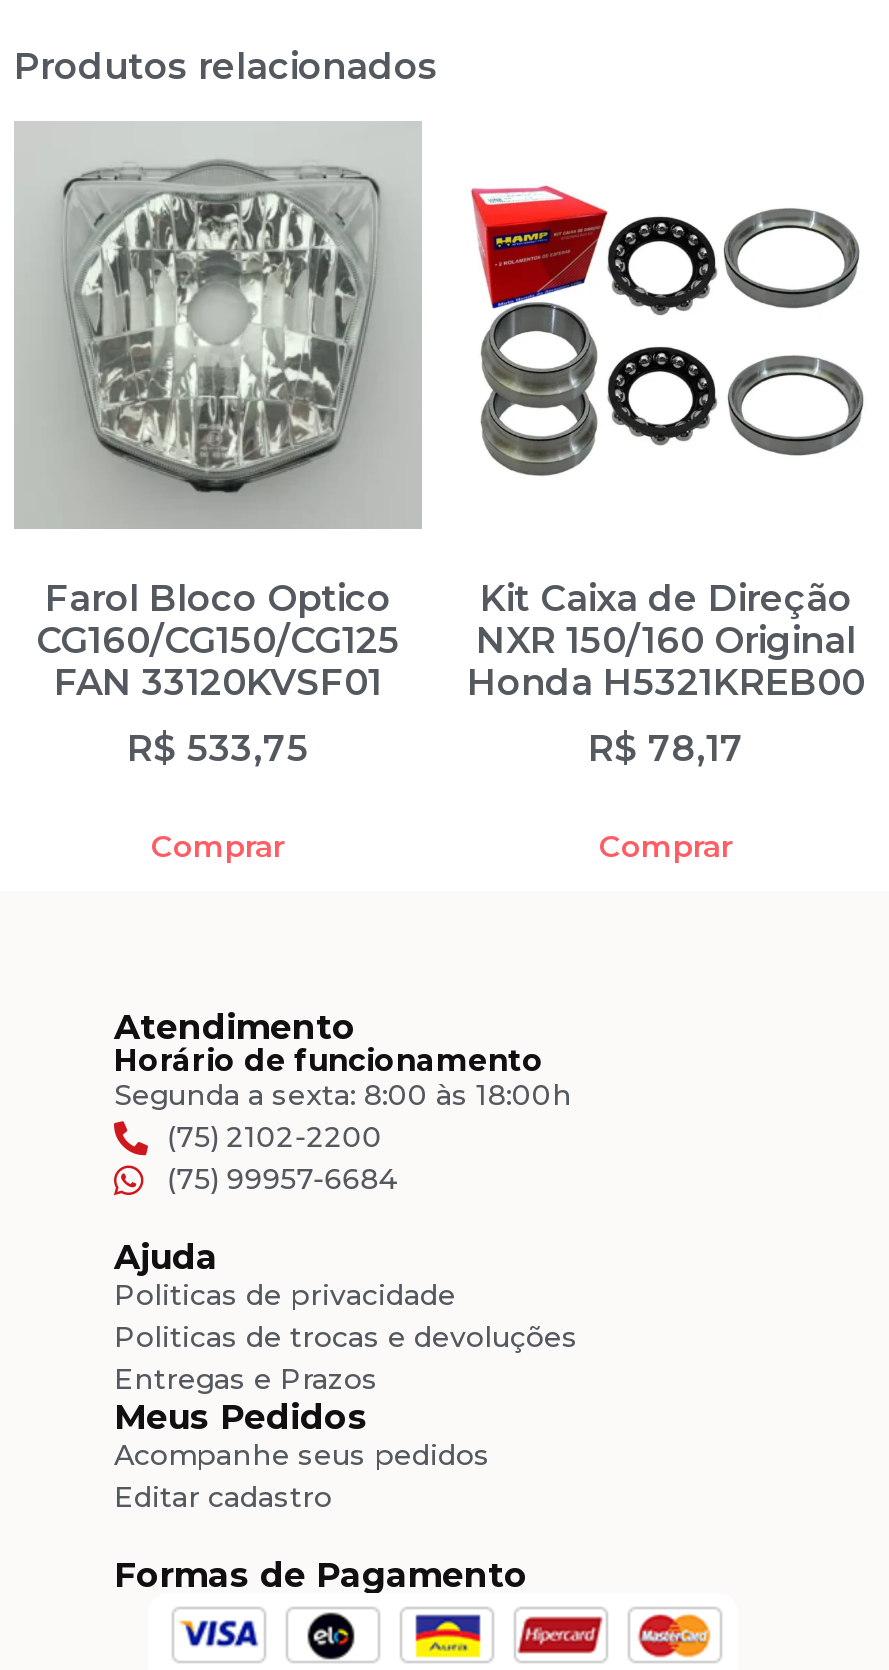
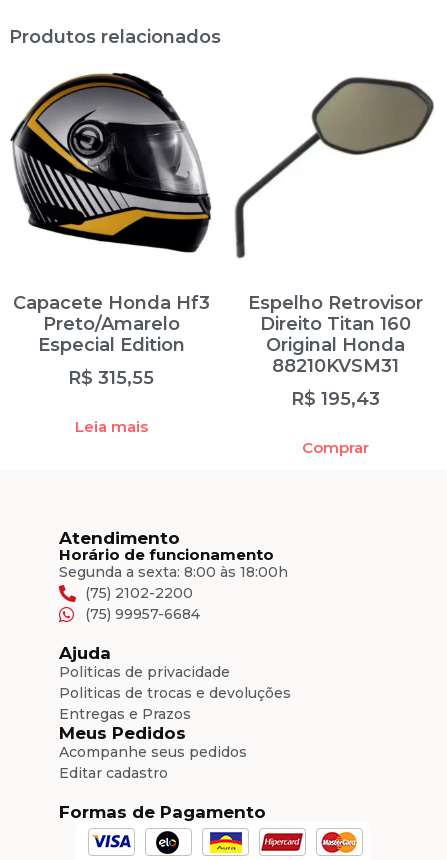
- [image]
- Farol Bloco Optico
- CG160/CG150/CG125
- FAN 33120KVSF01
+ [image]
+ Capacete Honda Hf3
+ Preto/Amarelo
+ Especial Edition

- [image]
+ [image]

- Kit Caixa de Direção
- NXR 150/160 Original
- Honda H5321KREB00
+ Espelho Retrovisor
+ Direito Titan 160
+ Original Honda
+ 88210KVSM31

- R$533,75
+ R$315,55

- R$78,17
+ R$195,43

- Comprar
+ Leia mais
